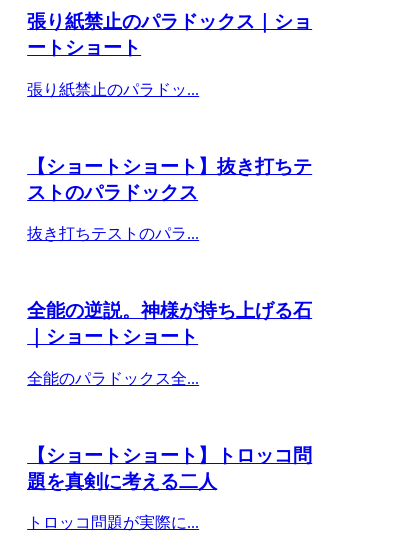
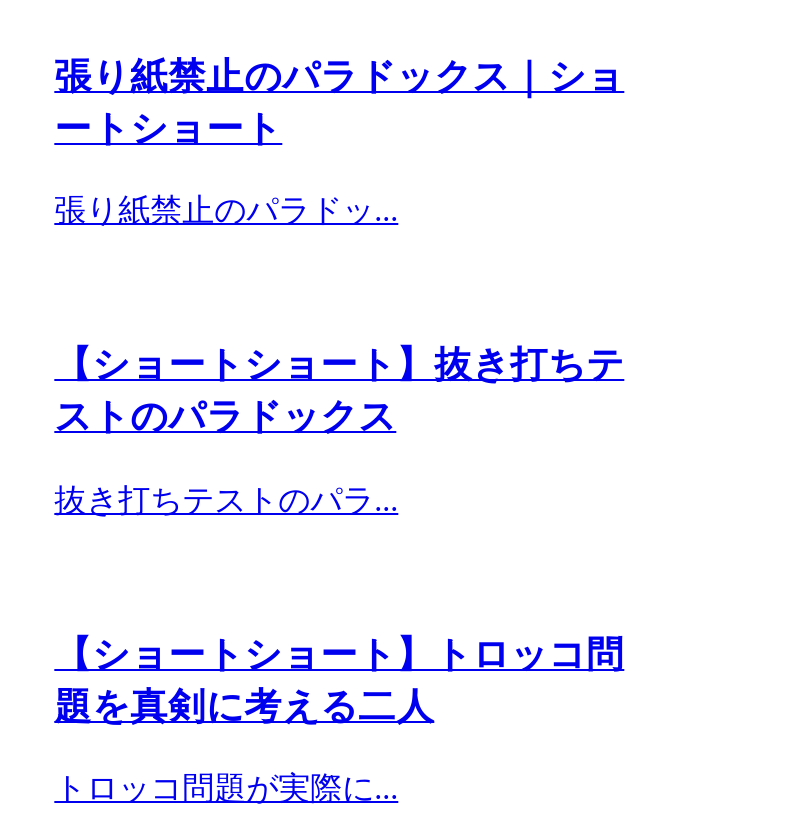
- 全能の逆説。神様が持ち上げる石
- ｜ショートショート
- 全能のパラドックス全...
